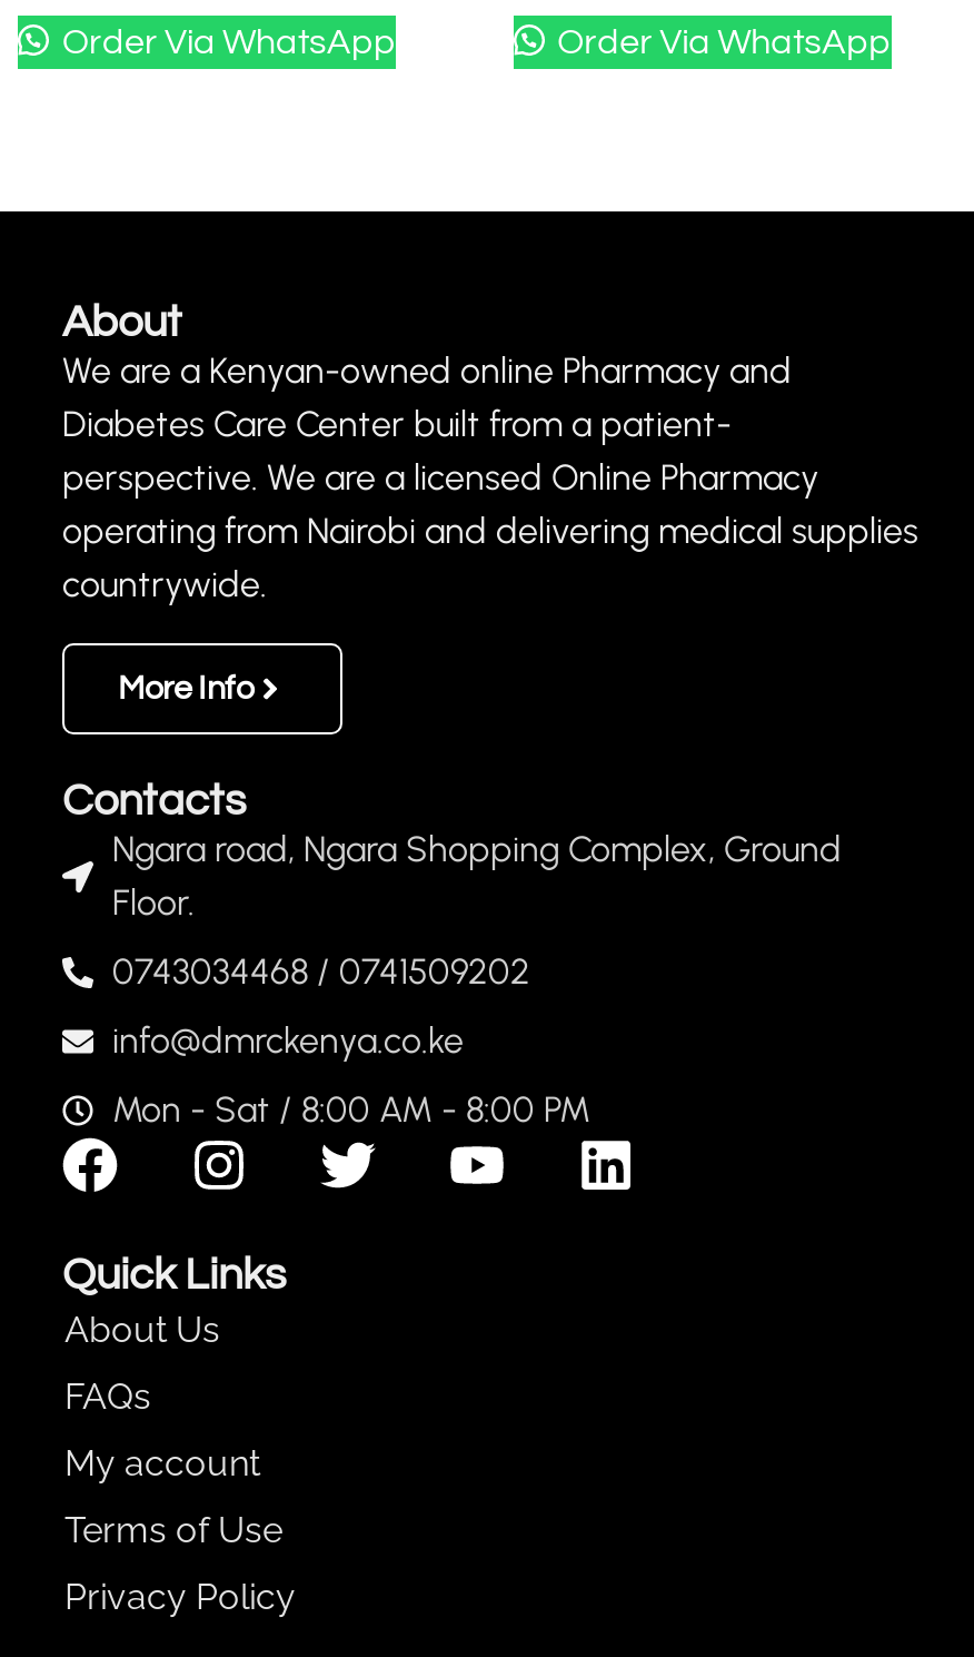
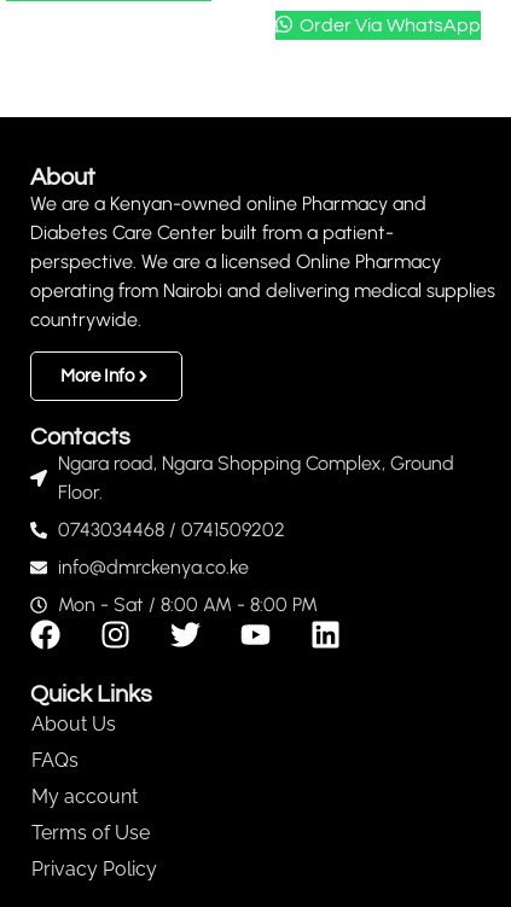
- Order Via WhatsApp
